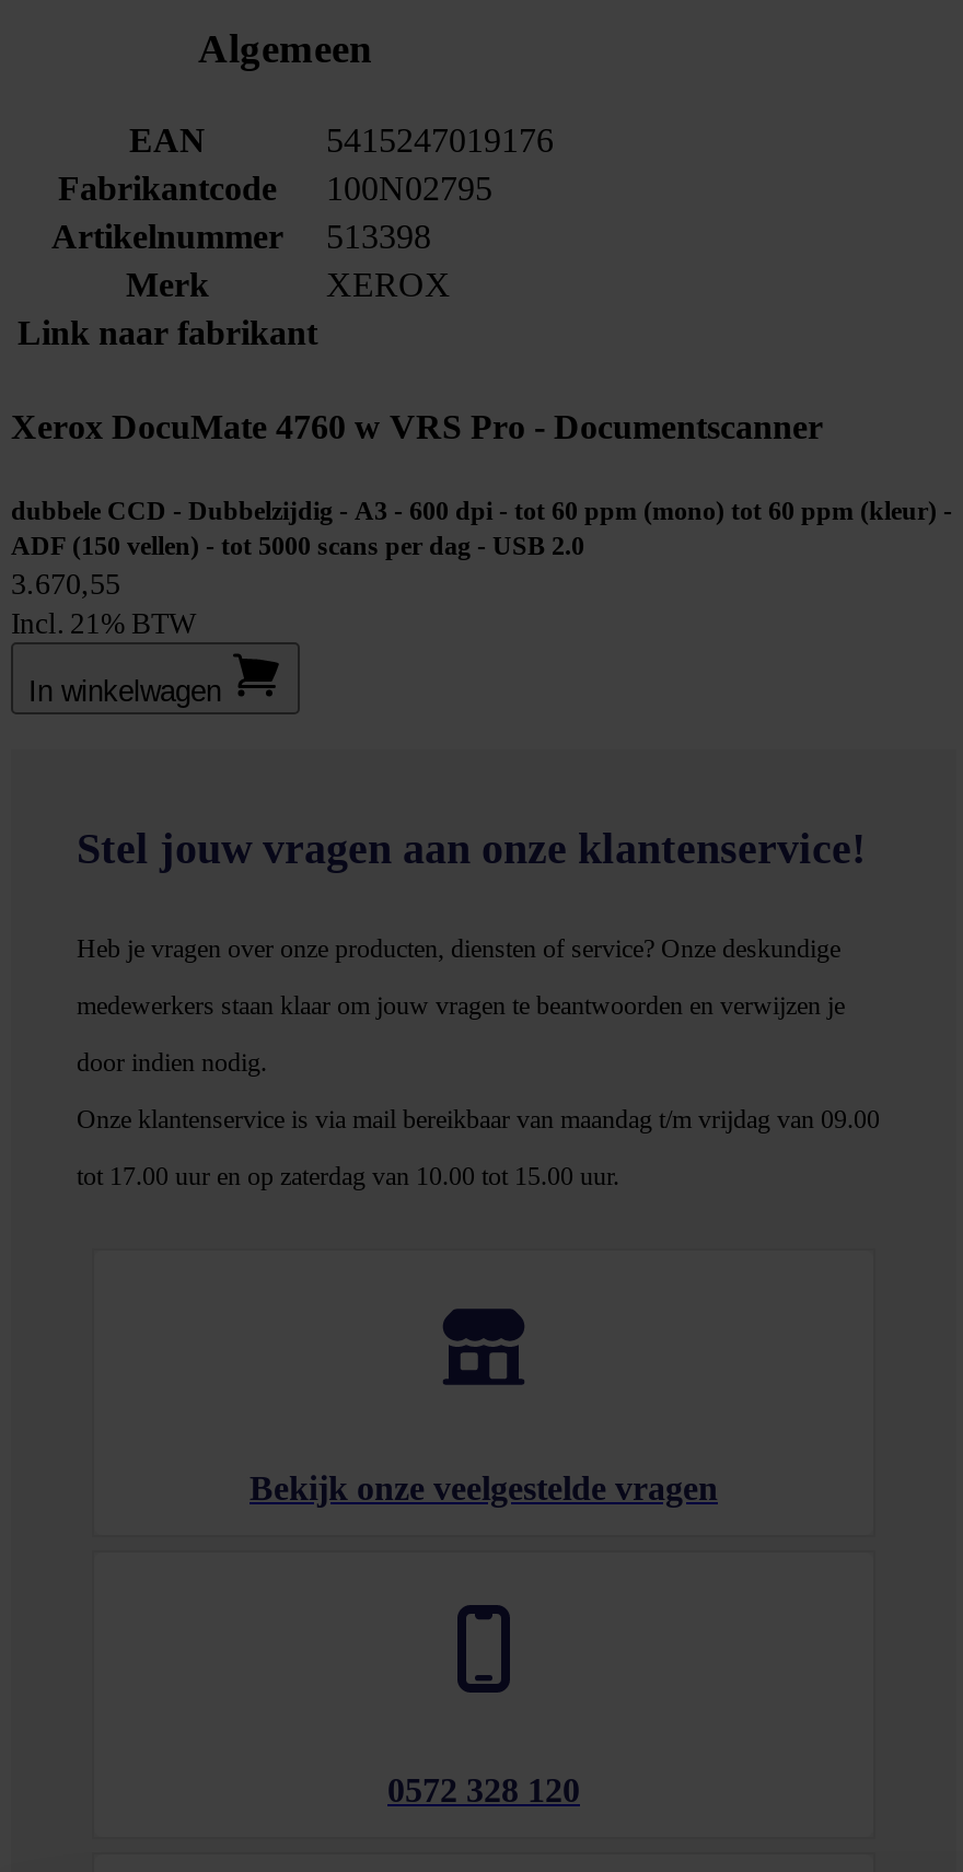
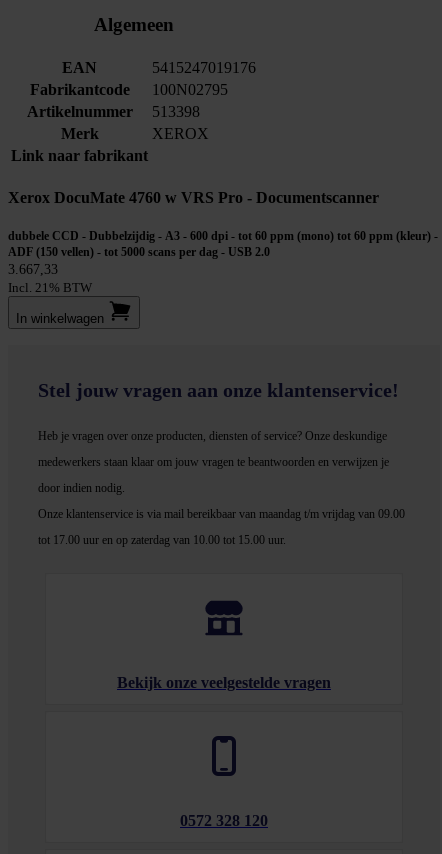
- 3.670,55
+ 3.667,33
